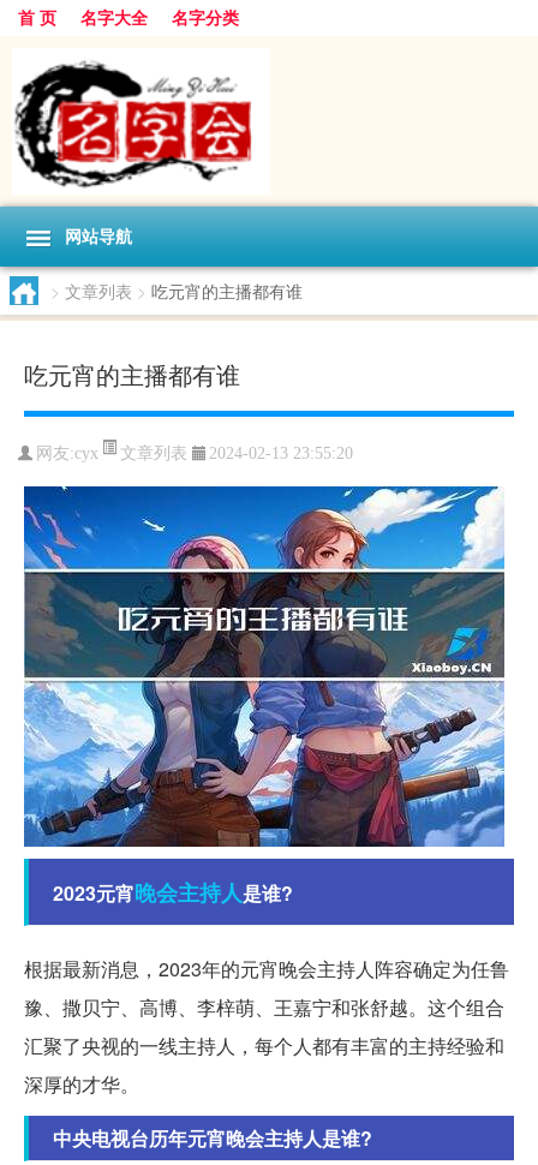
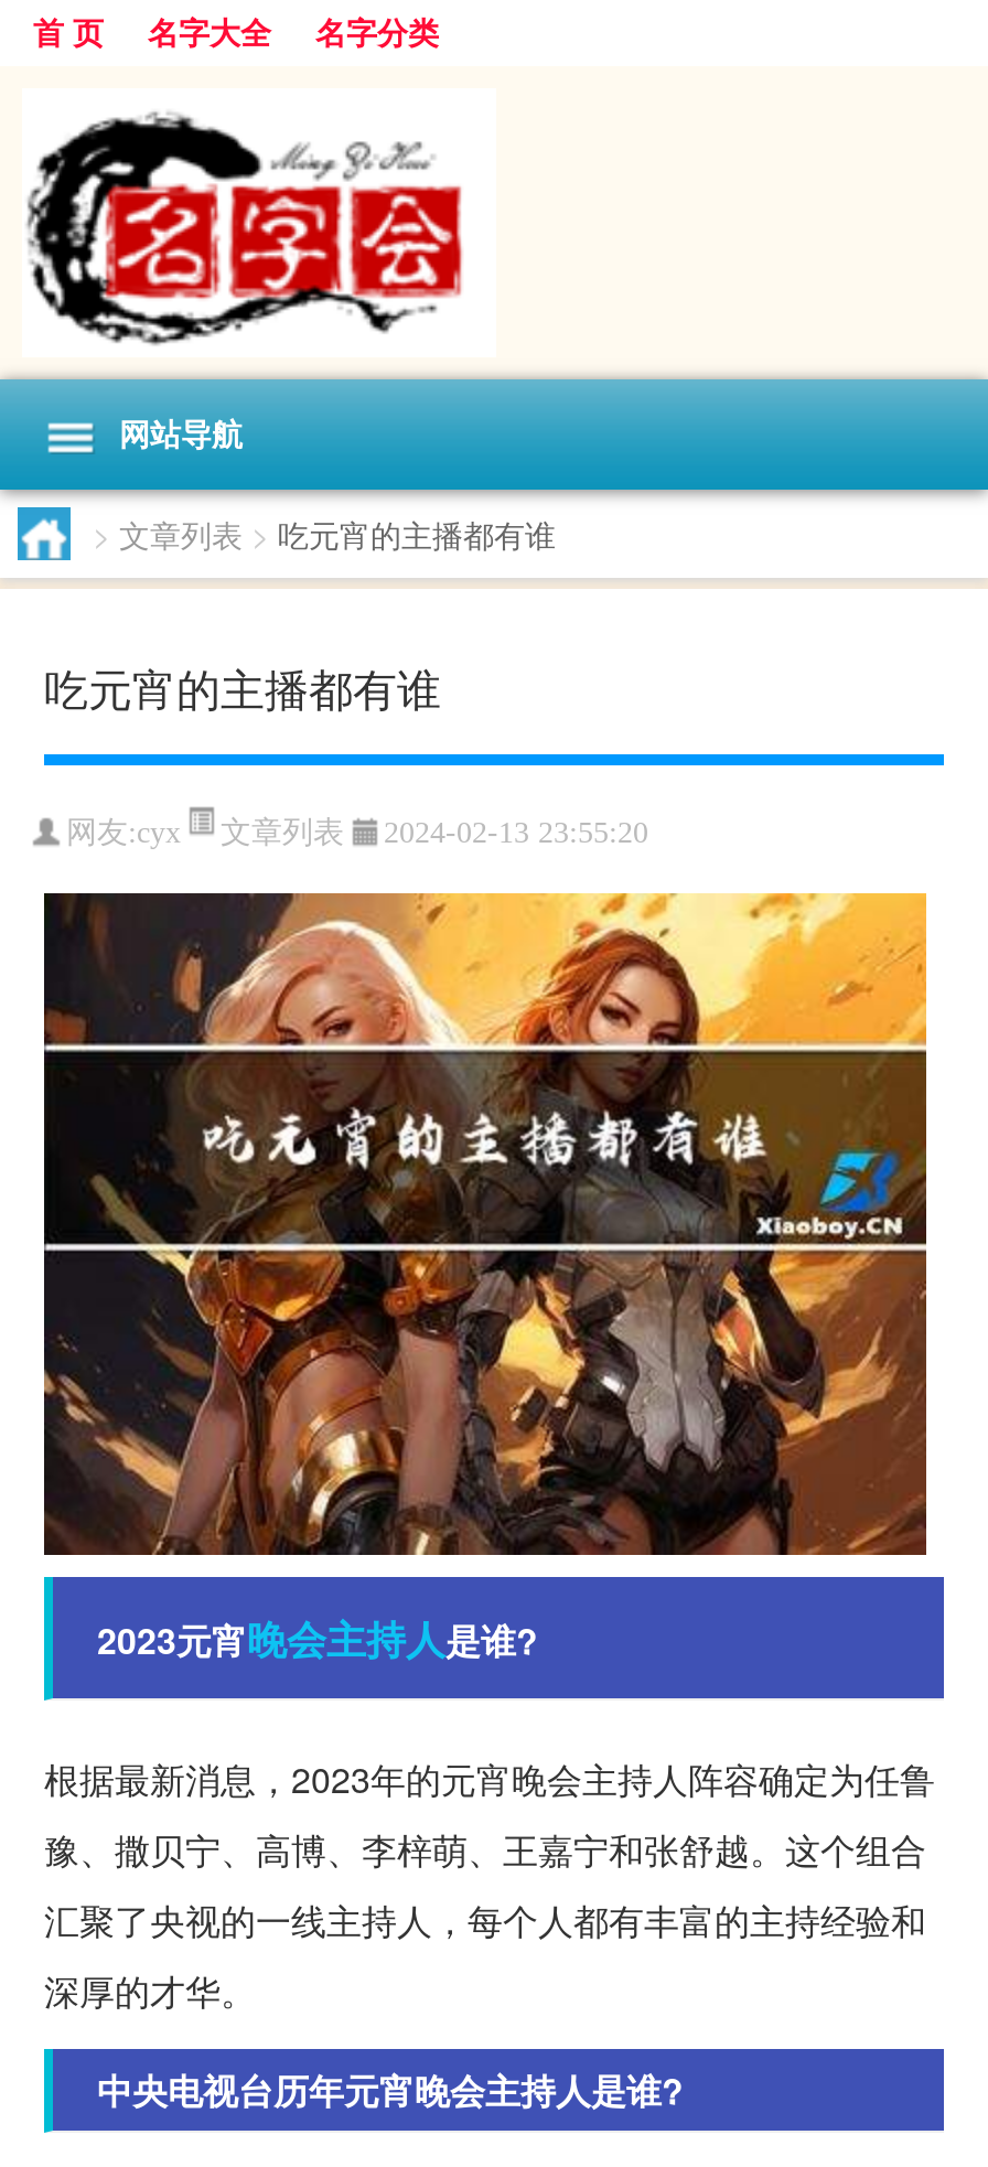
- [image]
+ [image]
